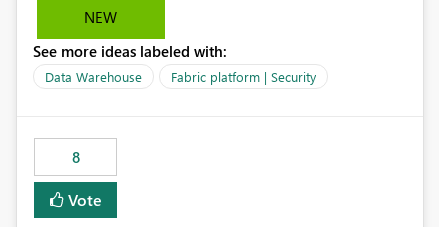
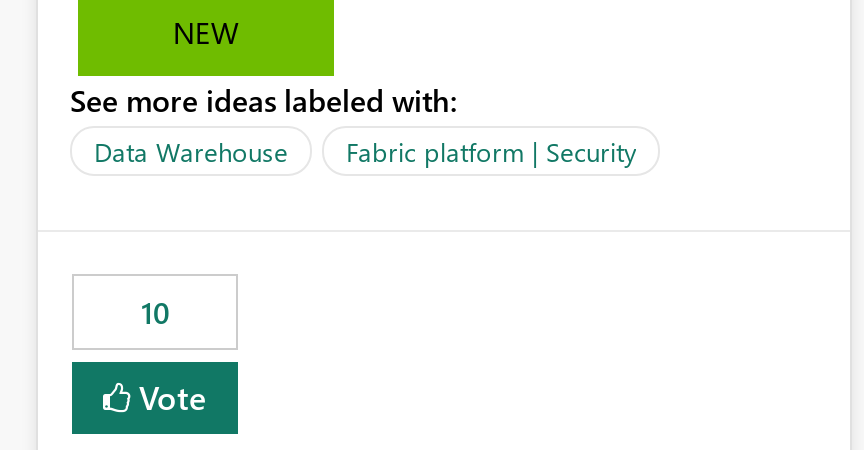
- 8
+ 10
